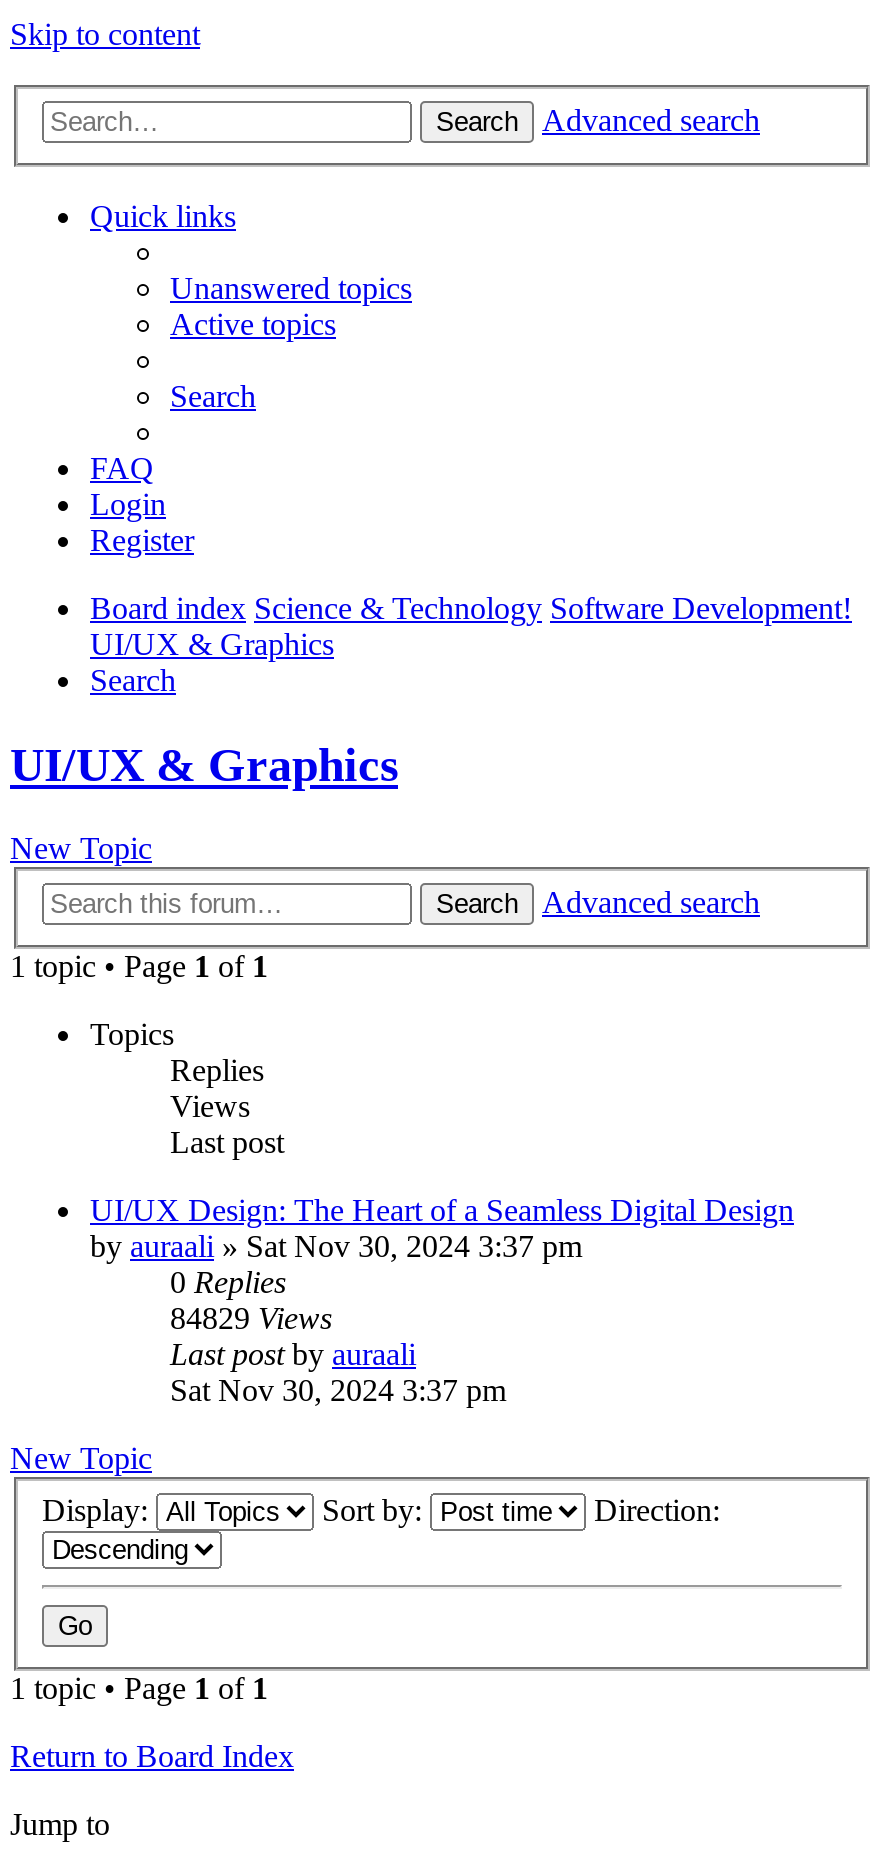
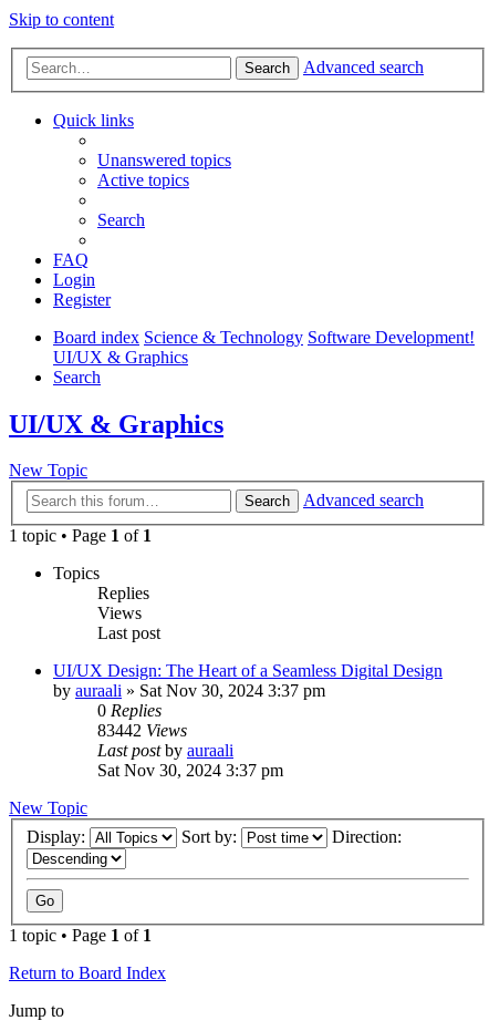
- 84829 Views
+ 83442 Views
